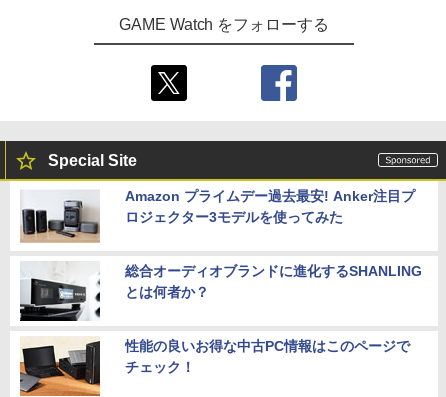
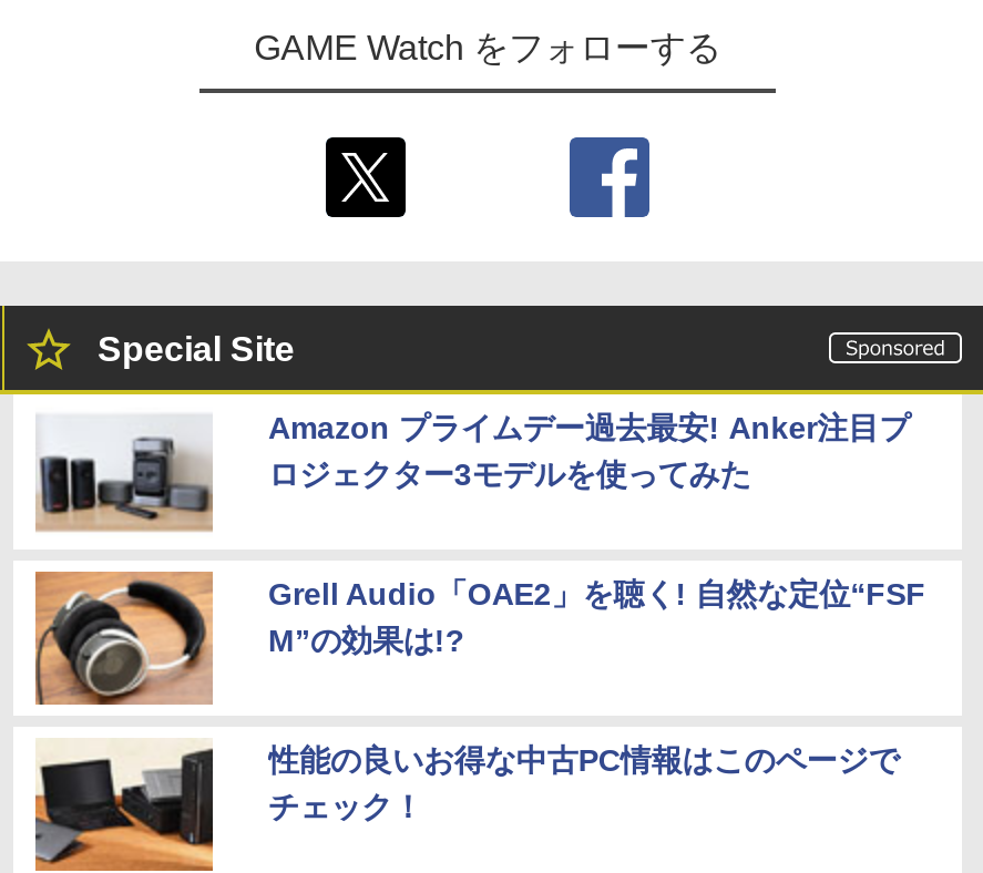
- [image]
- 総合オーディオブランドに進化するSHANLING
- とは何者か？
+ [image]
+ Grell Audio「OAE2」を聴く! 自然な定位“FSF
+ M”の効果は!?
